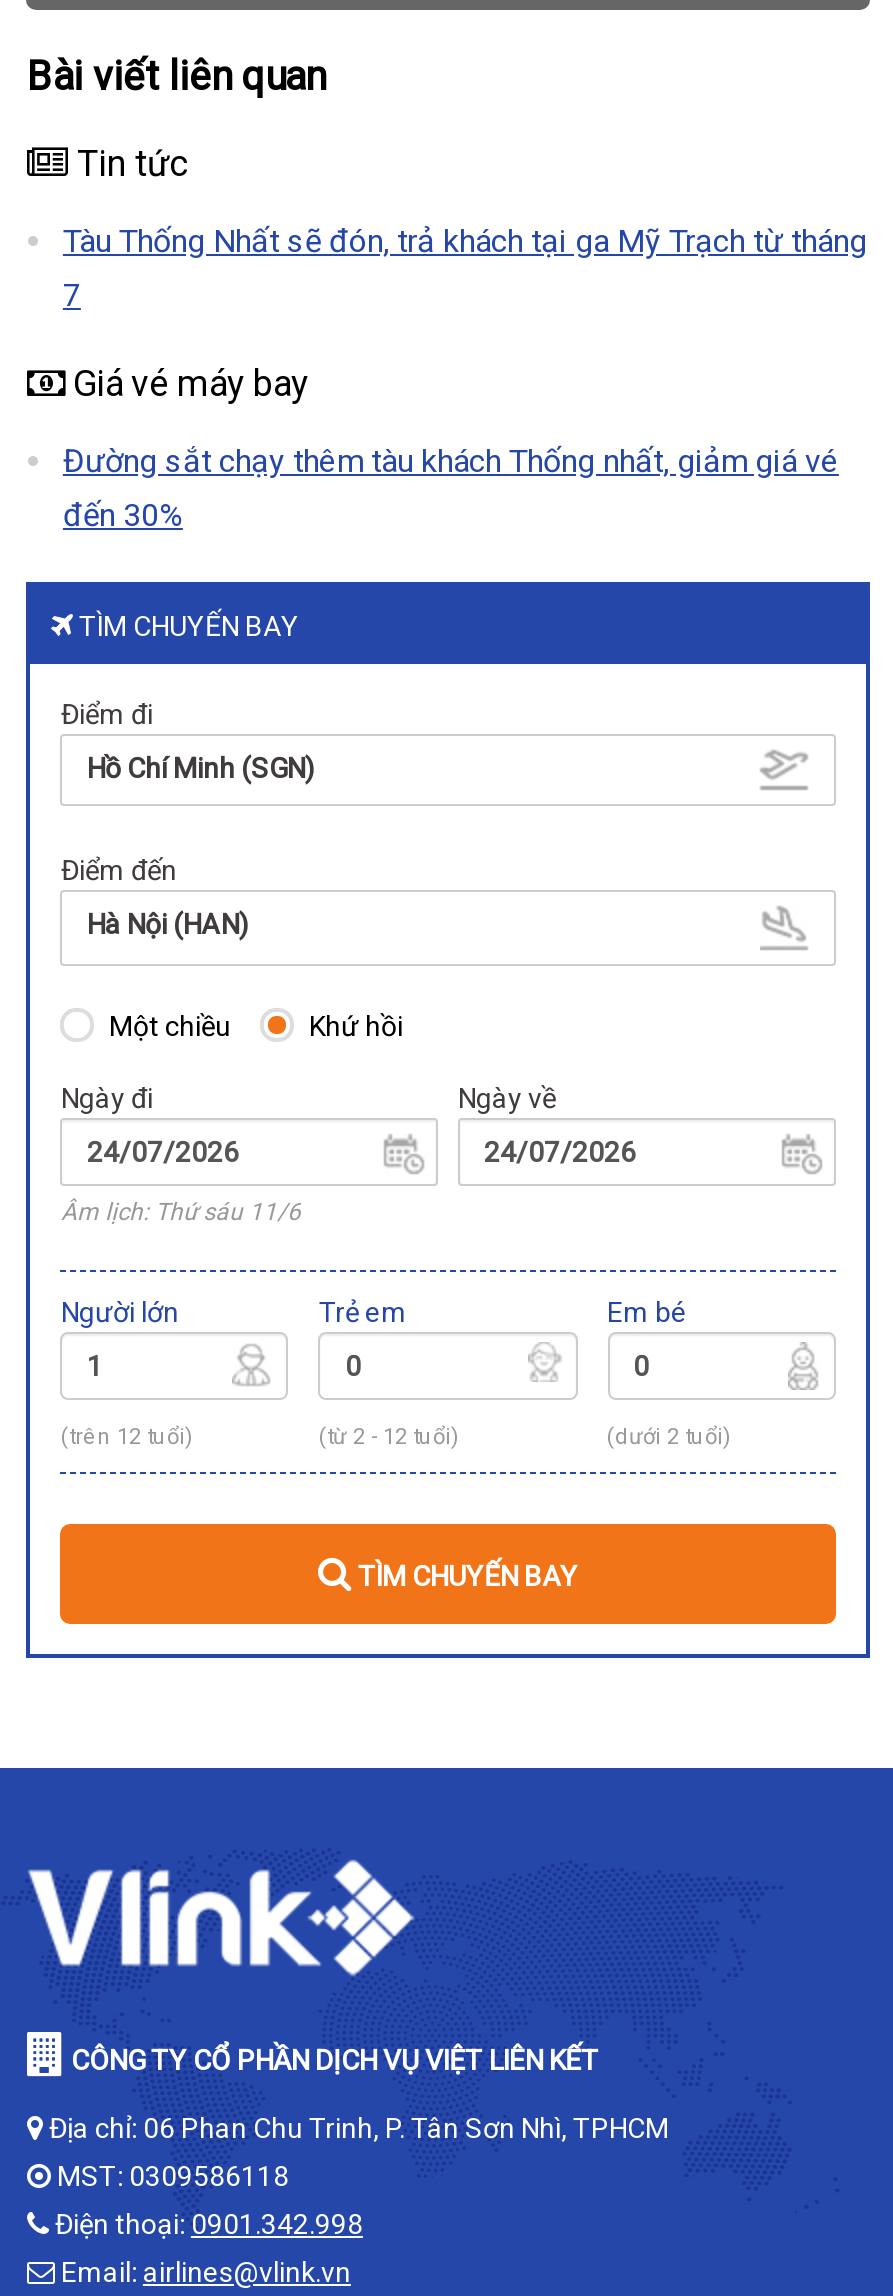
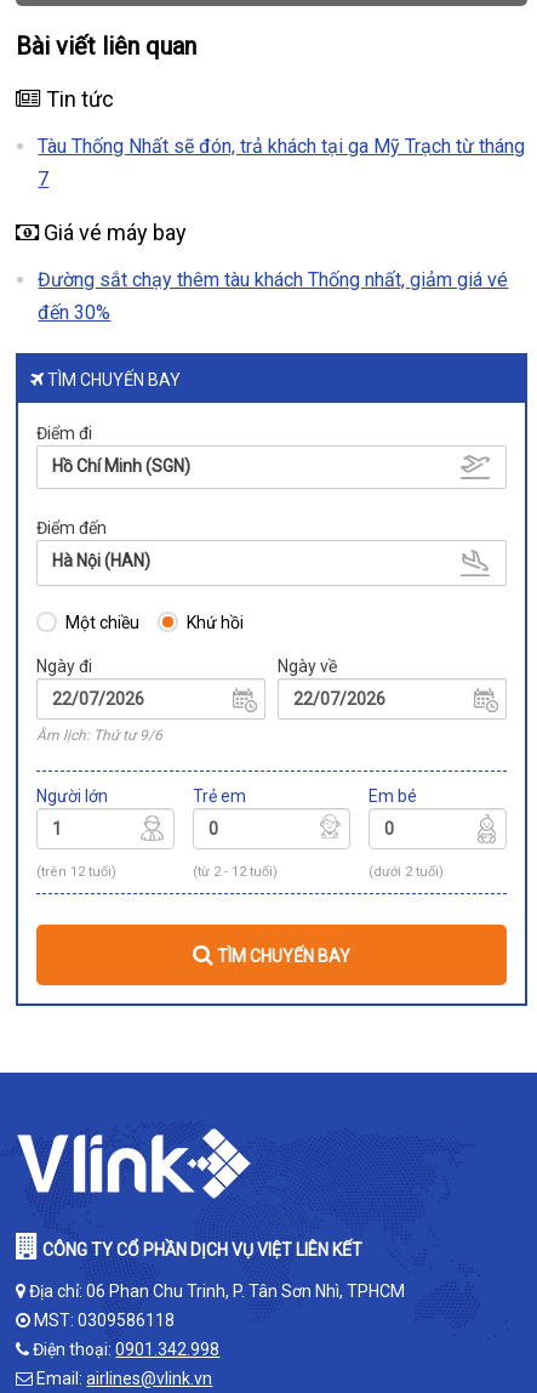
- Âm lịch: Thứ sáu 11/6
+ Âm lịch: Thứ tư 9/6
